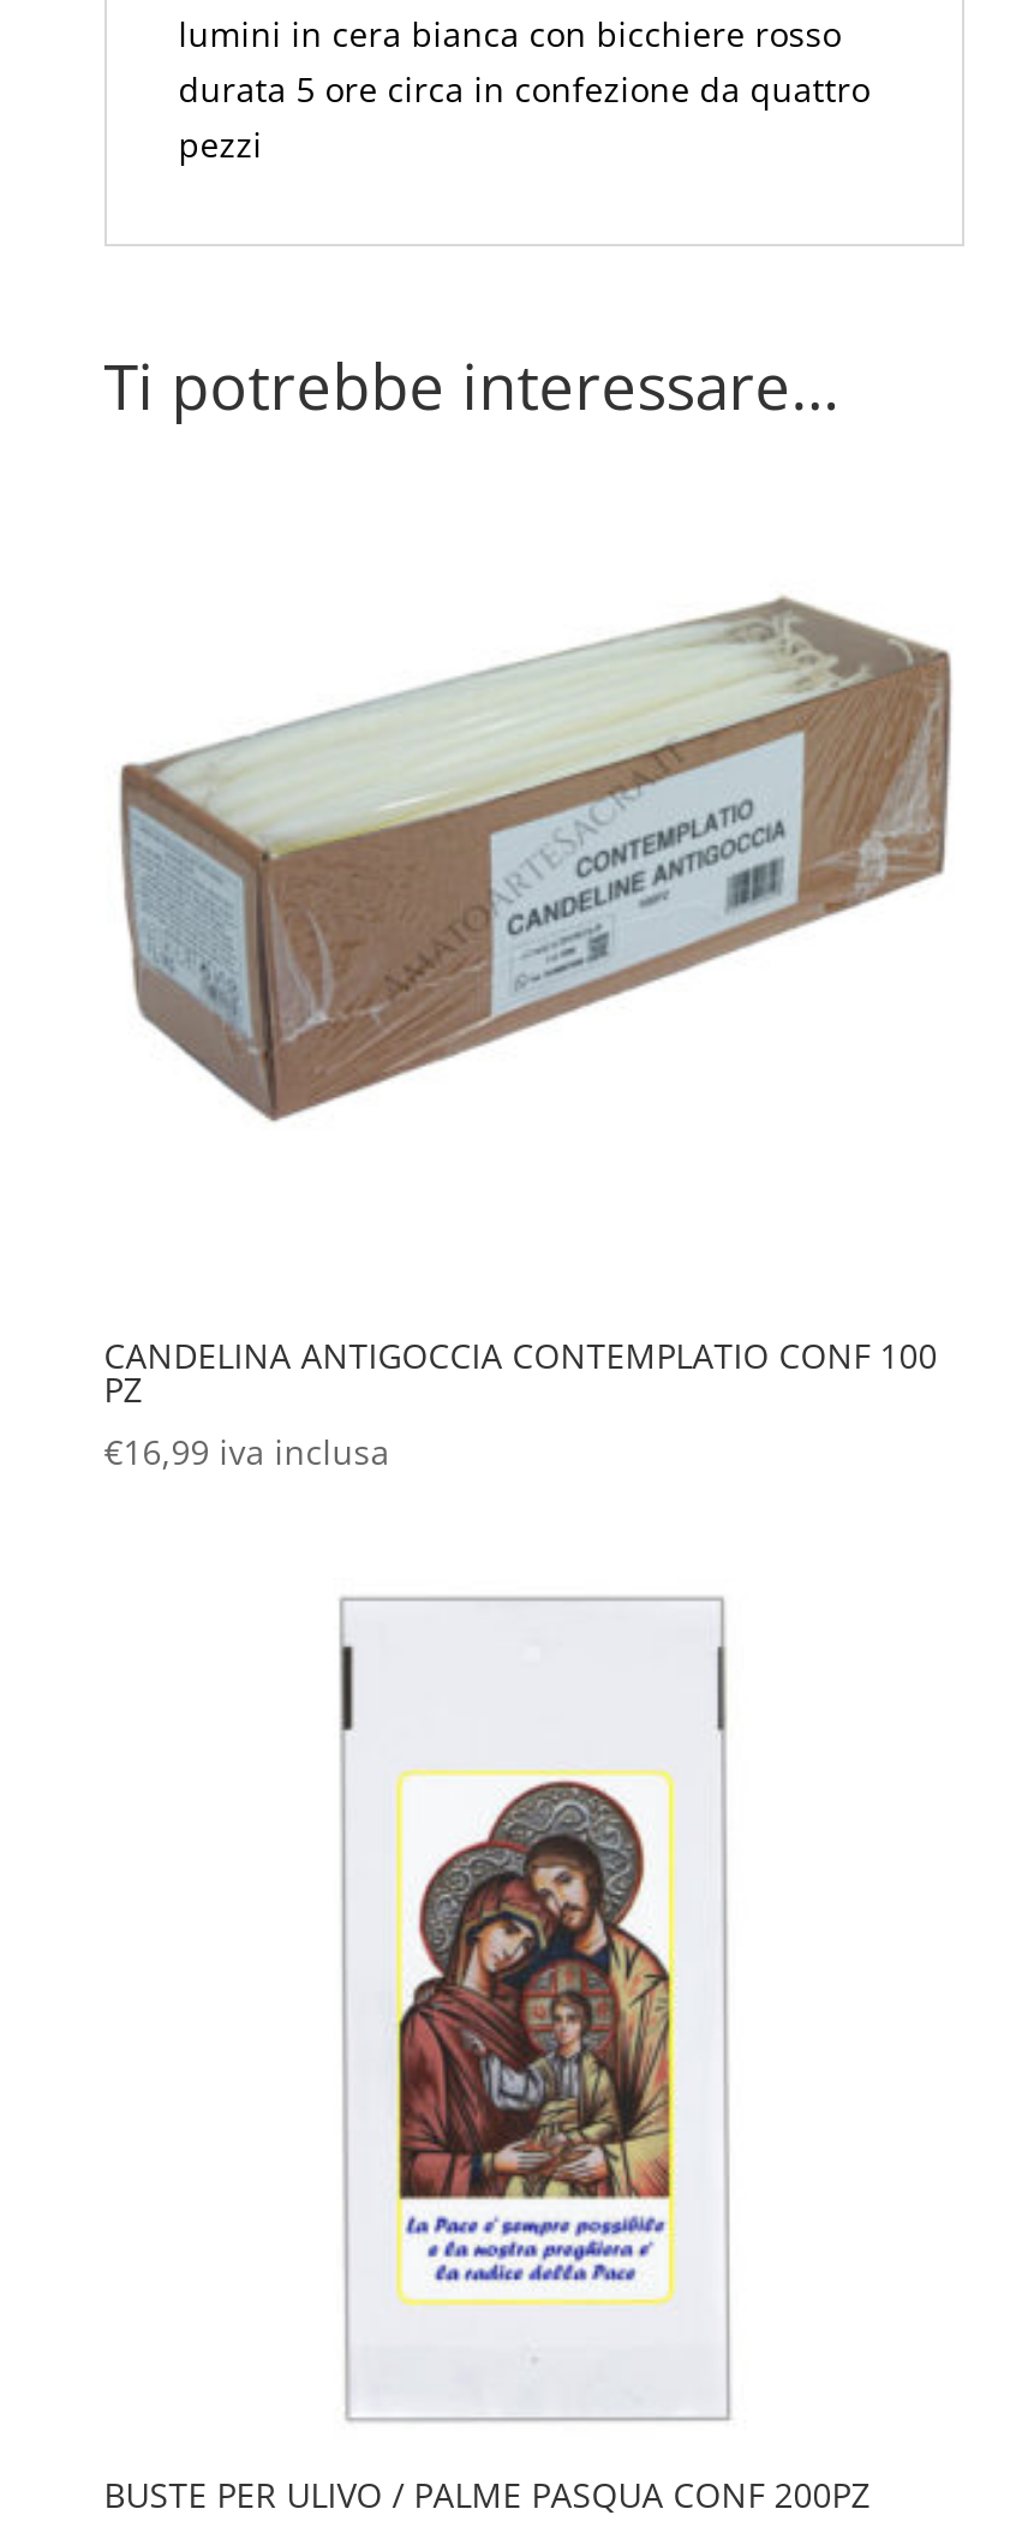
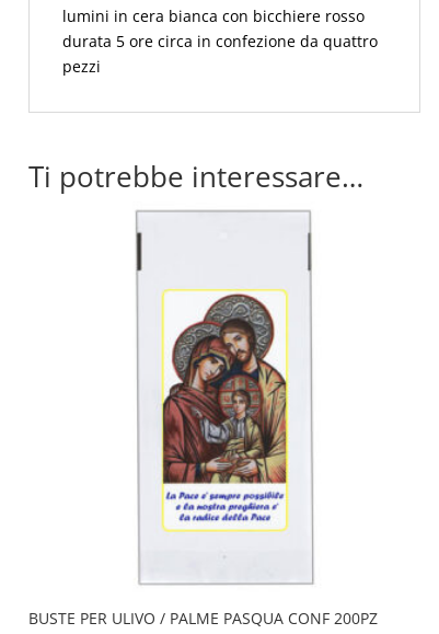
- [image]

- CANDELINA ANTIGOCCIA CONTEMPLATIO CONF 100
- PZ
- €16,99 iva inclusa
